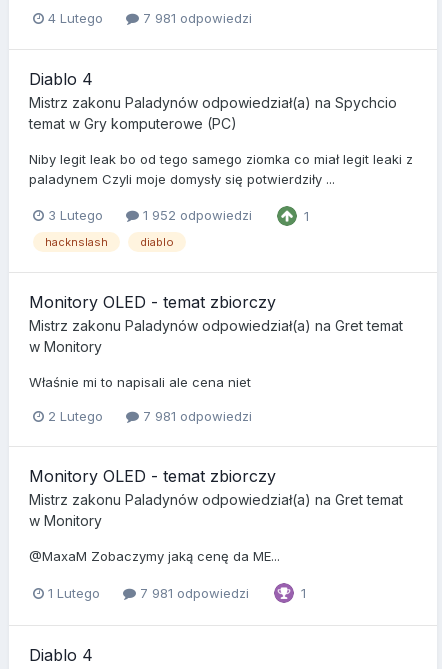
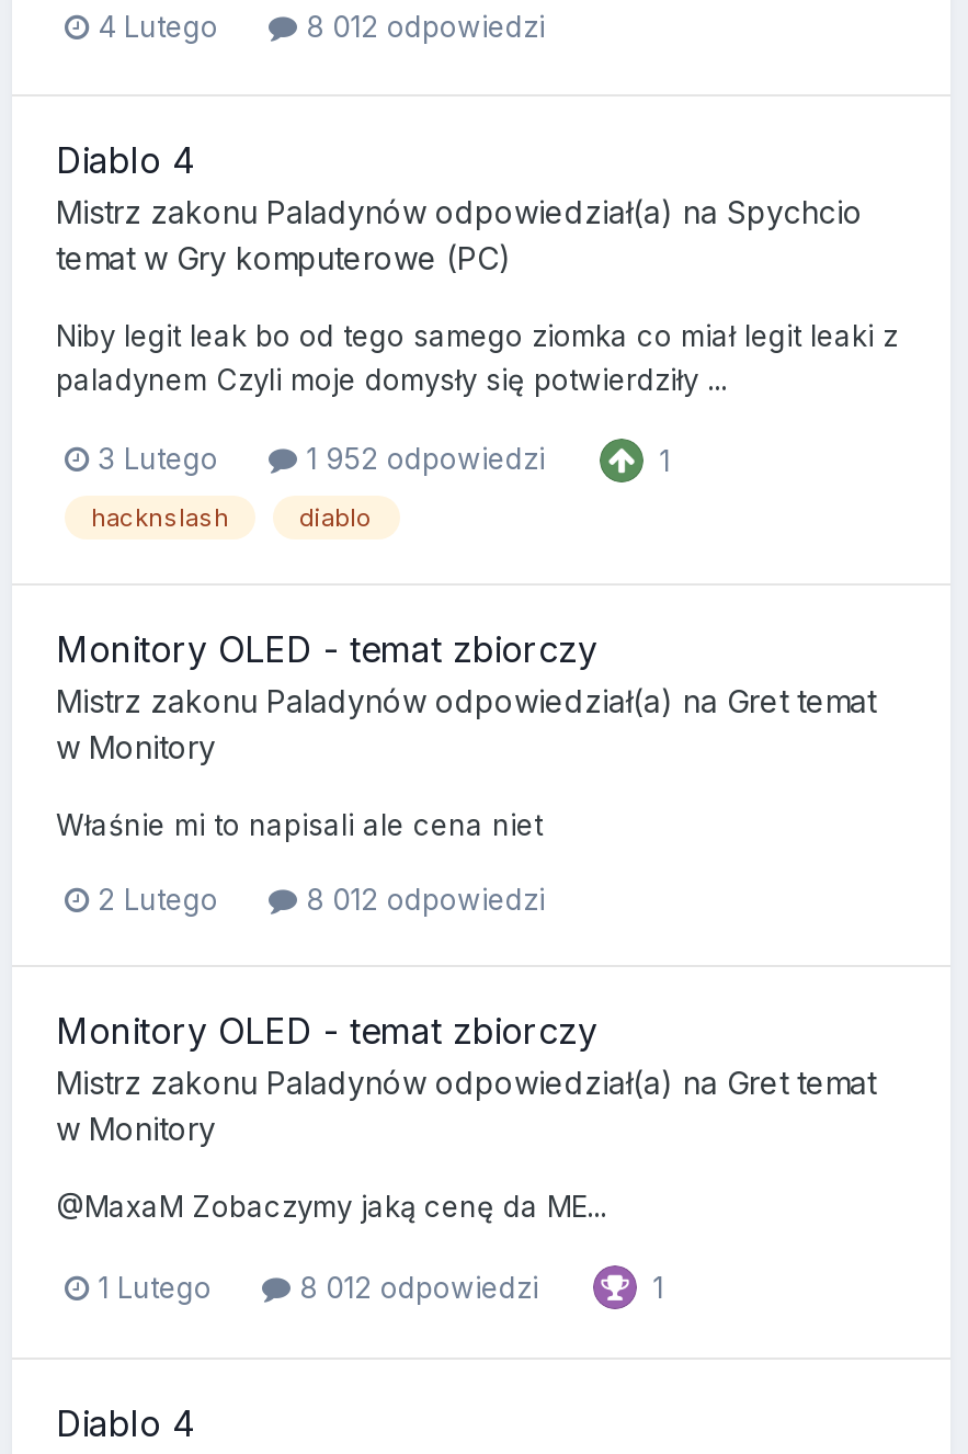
- 7 981 odpowiedzi
+ 8 012 odpowiedzi

- 7 981 odpowiedzi
+ 8 012 odpowiedzi

- 7 981 odpowiedzi
+ 8 012 odpowiedzi
